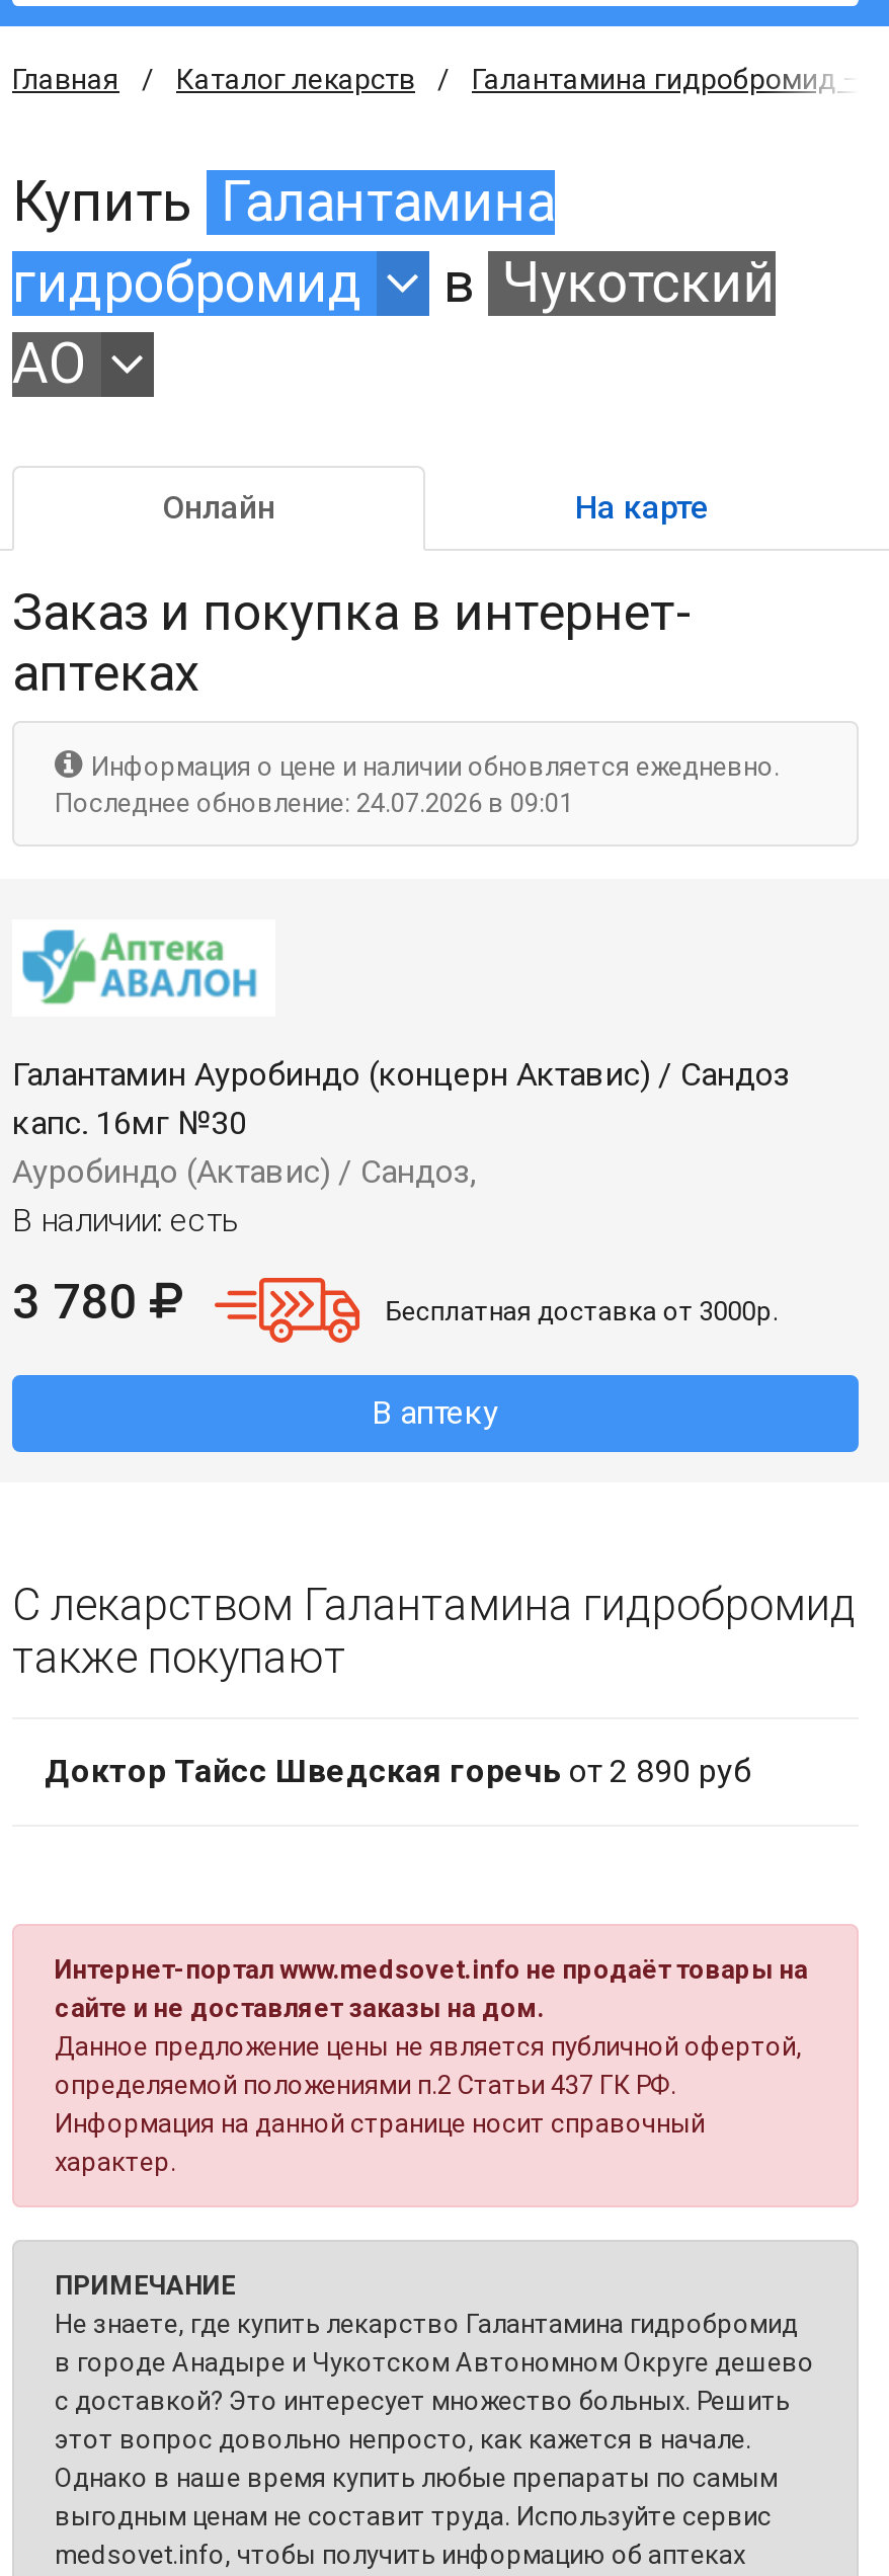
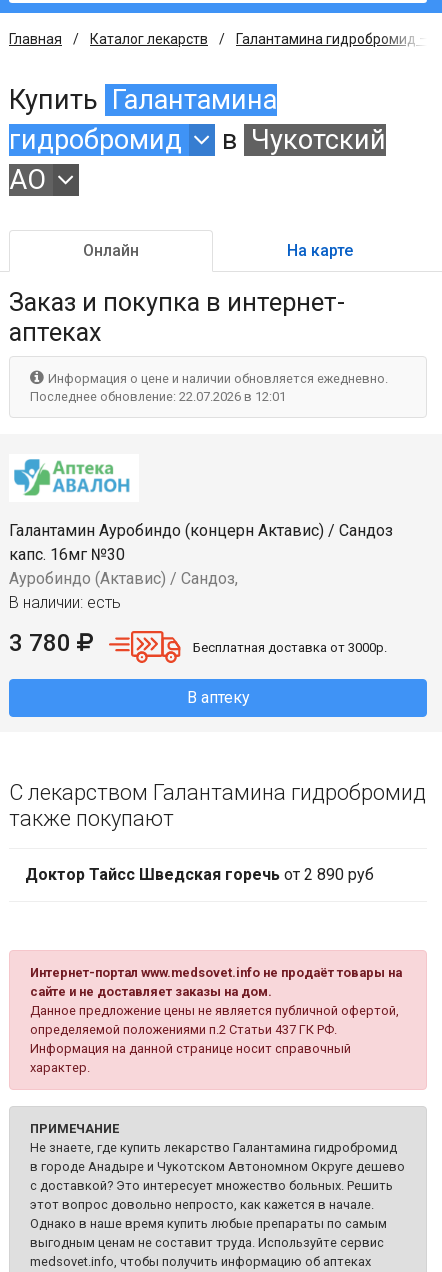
- Последнее обновление: 24.07.2026 в 09:01
+ Последнее обновление: 22.07.2026 в 12:01
